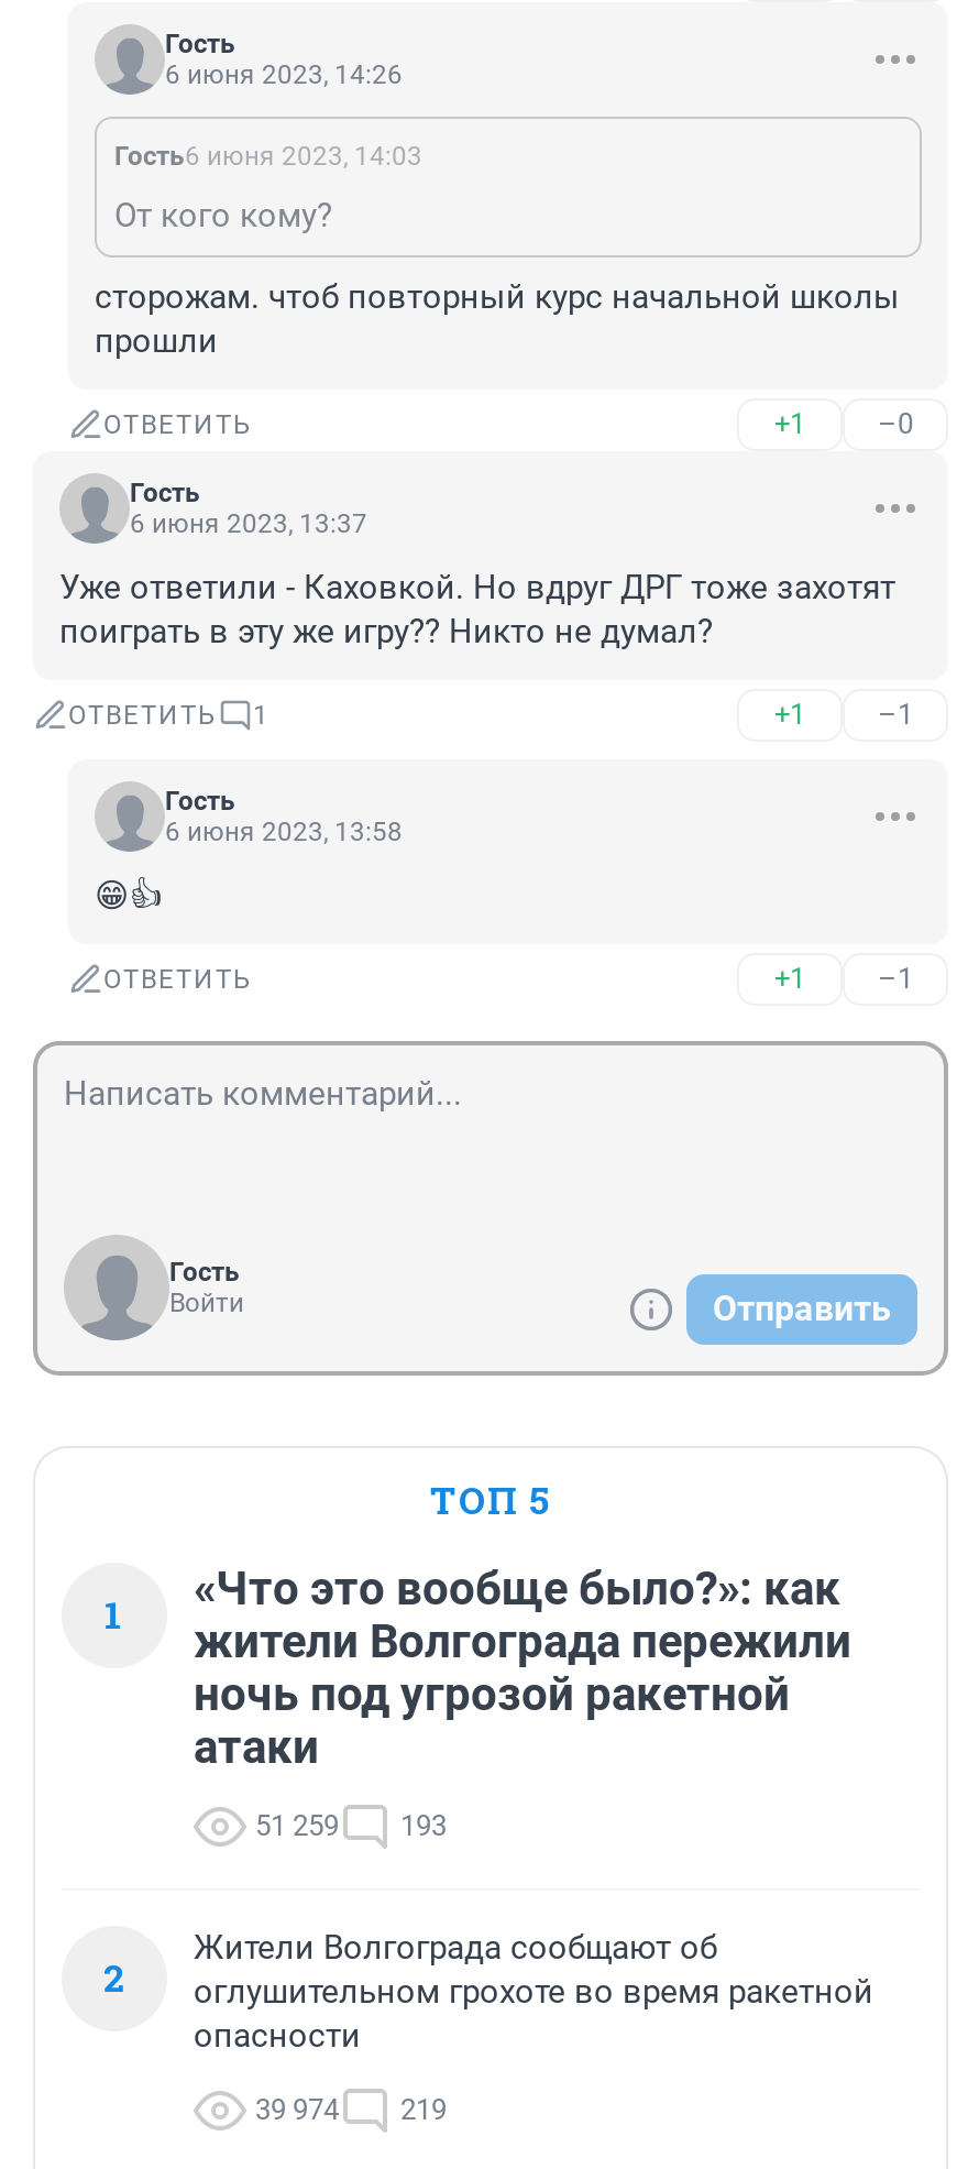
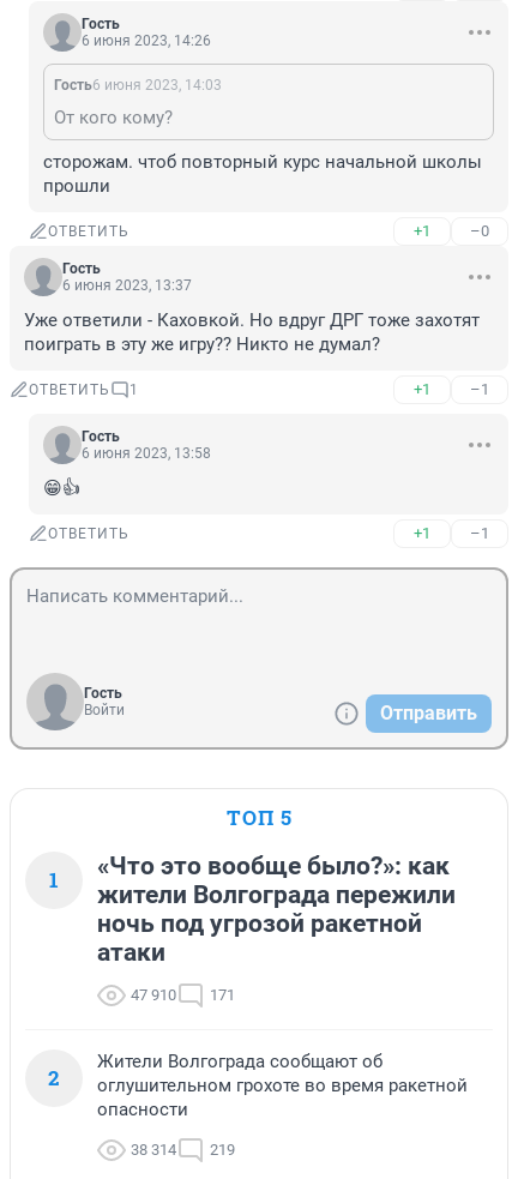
- 51 259
+ 47 910

- 193
+ 171

- 39 974 219
+ 38 314 219
